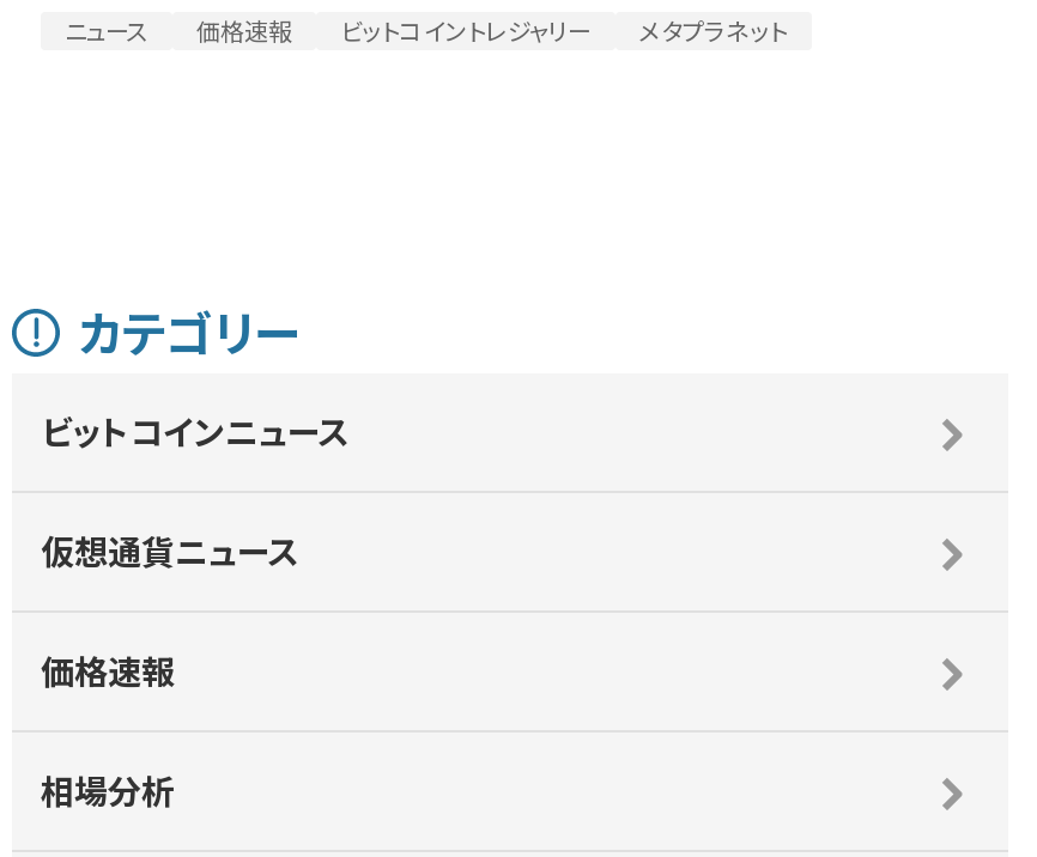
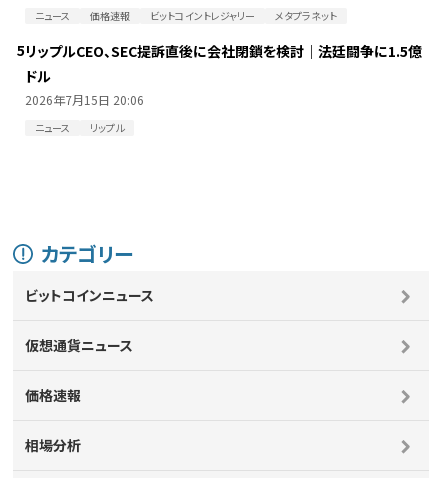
+ 5リップルCEO、SEC提訴直後に会社閉鎖を検討｜法廷闘争に1.5億
+ ドル
+ 2026年7月15日 20:06
+ ニュース
+ リップル
